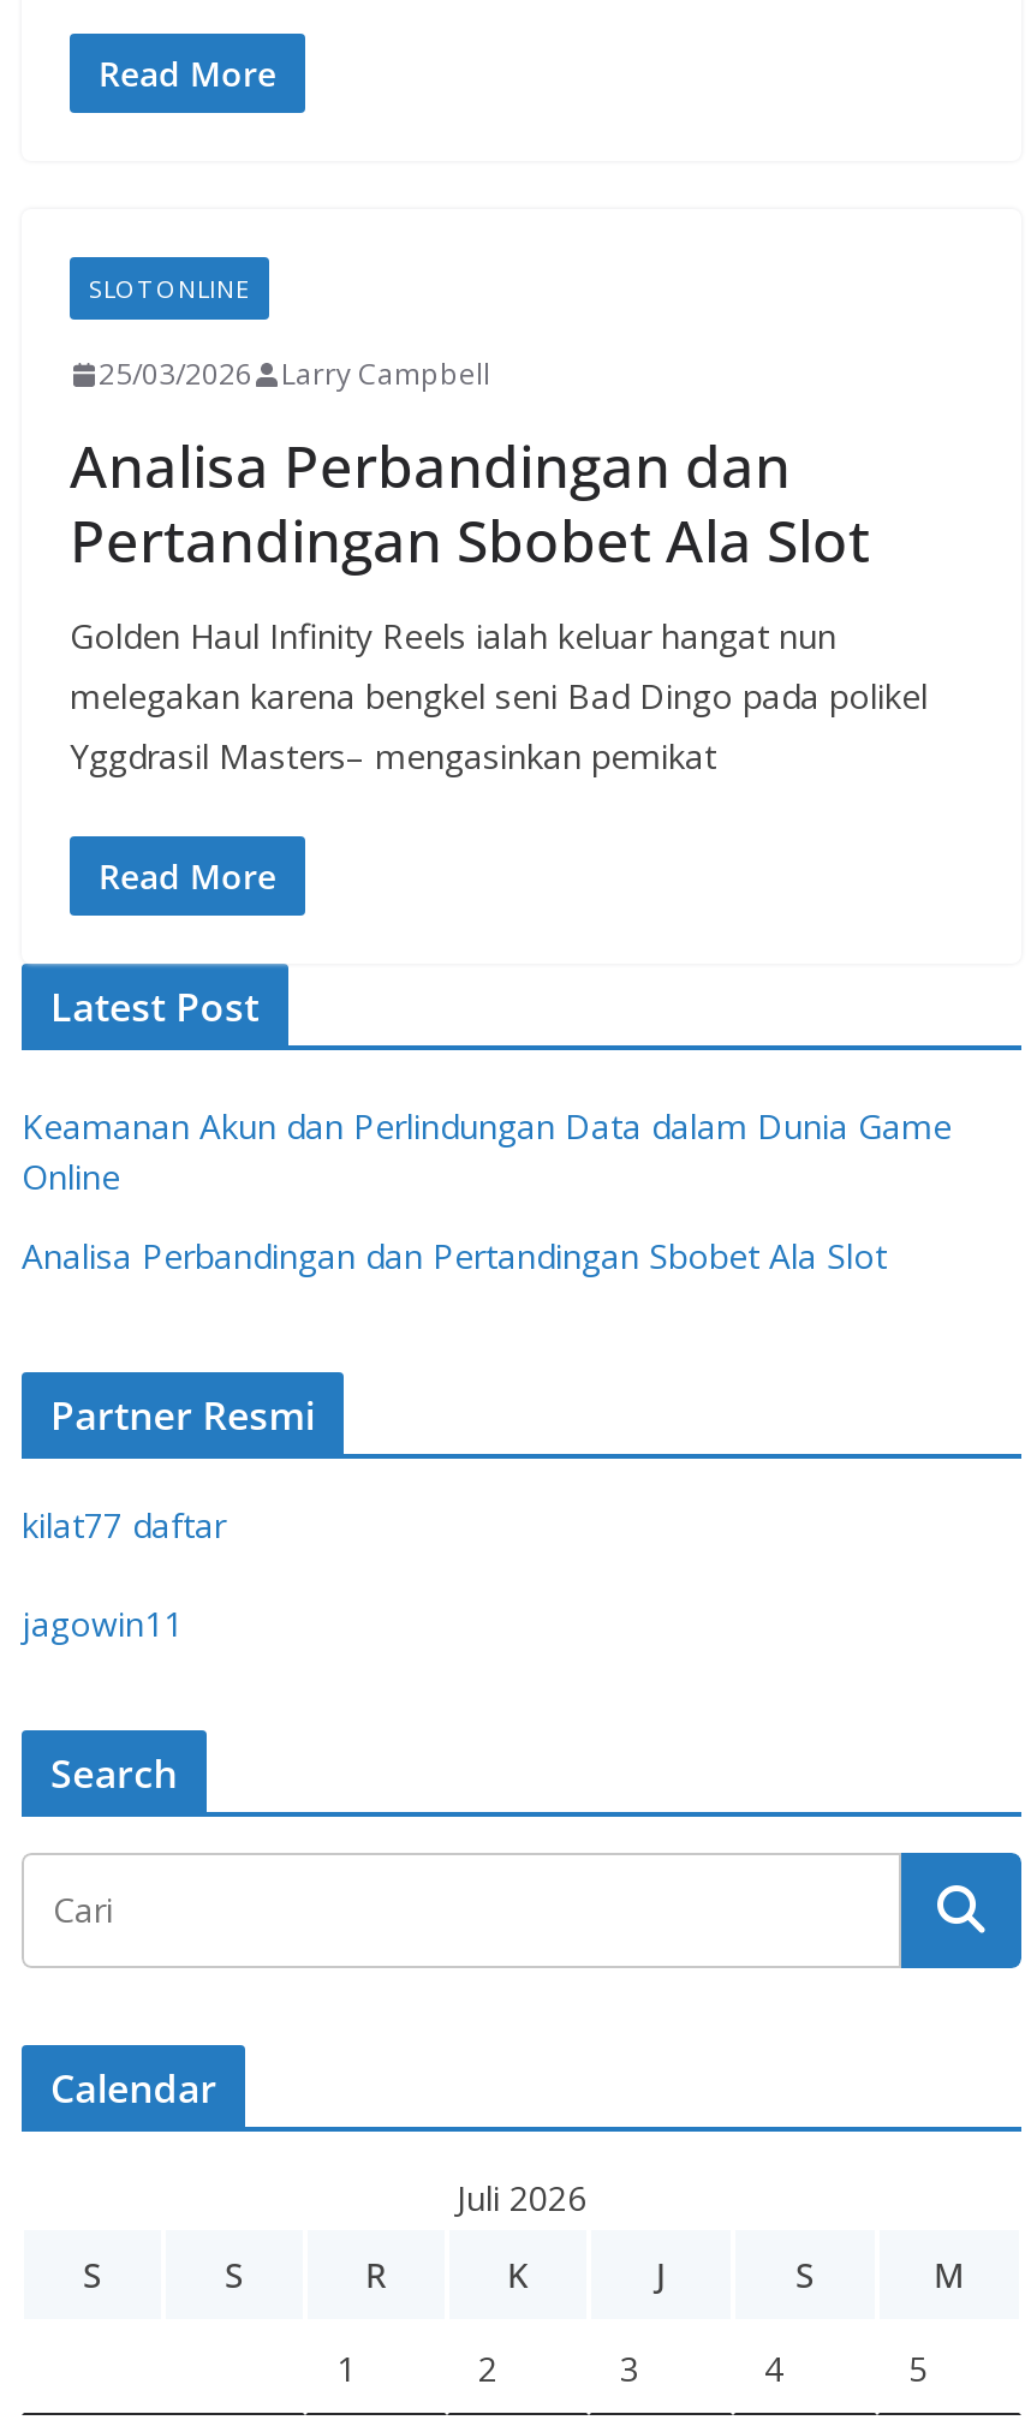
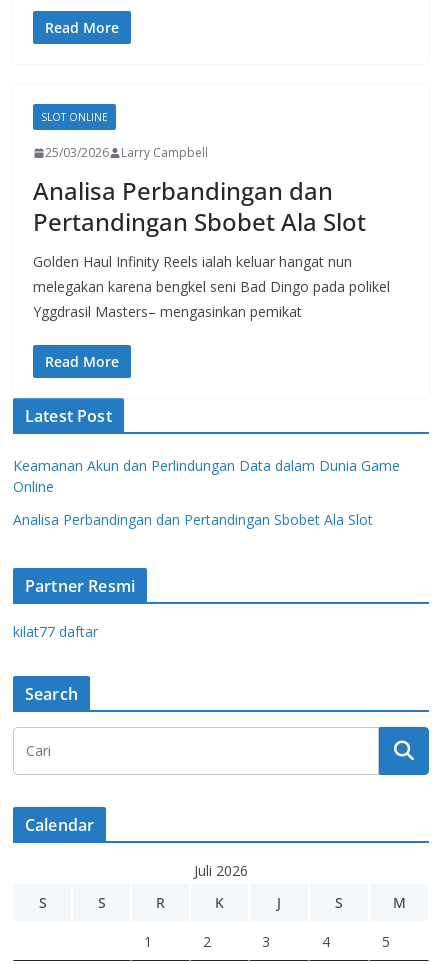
- jagowin11
